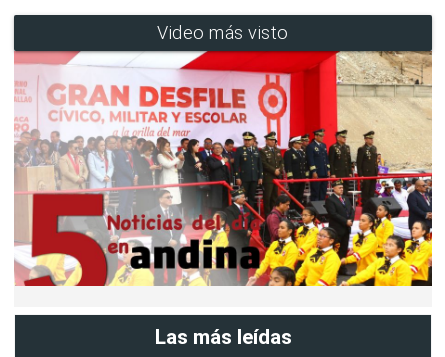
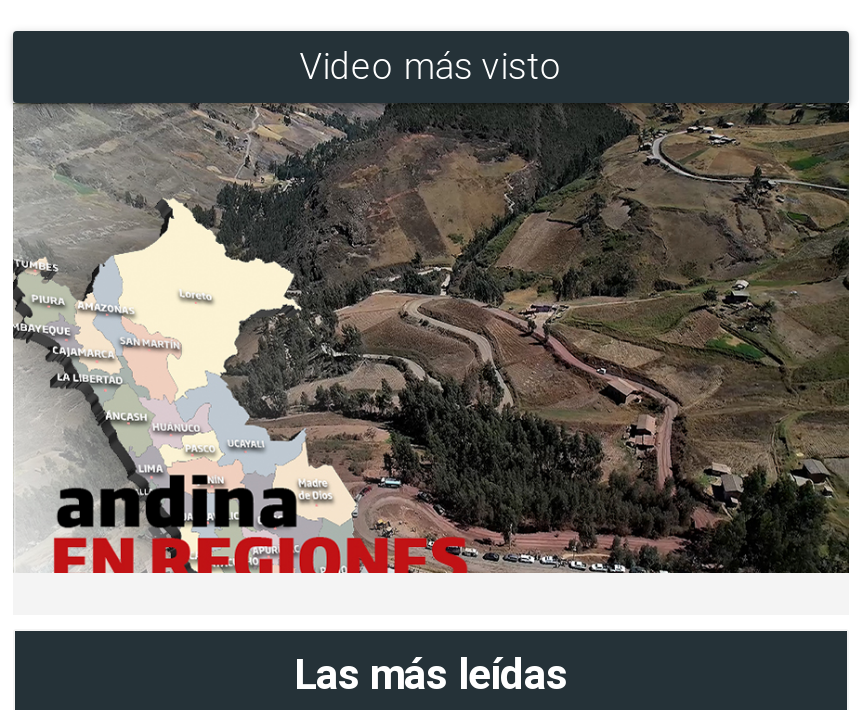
- [image]
+ [image]
